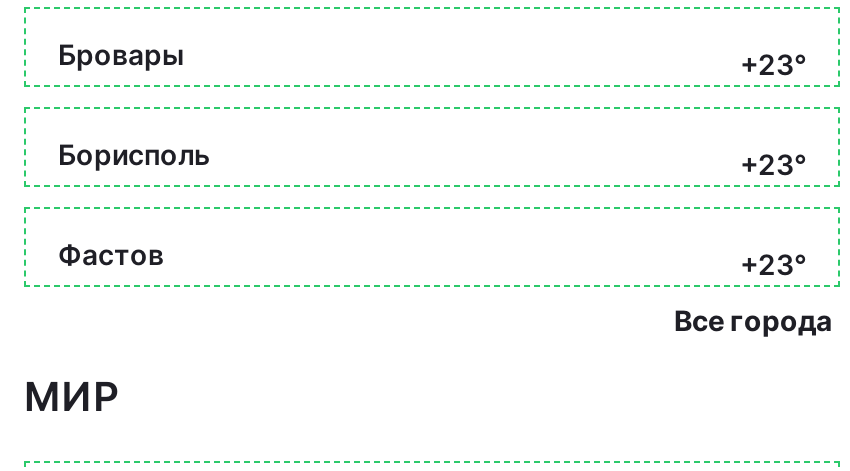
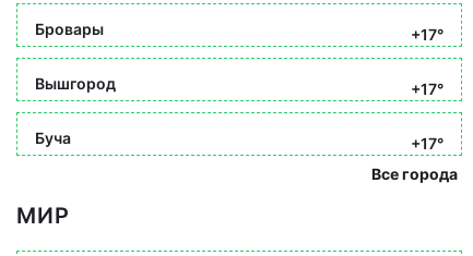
- +23°
+ +17°

- Борисполь
- +23°
+ Вышгород
+ +17°

- Фастов
- +23°
+ Буча
+ +17°
